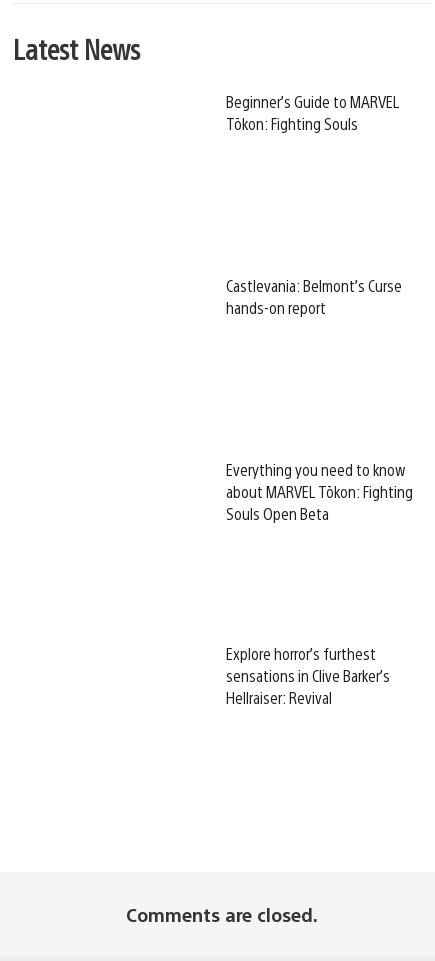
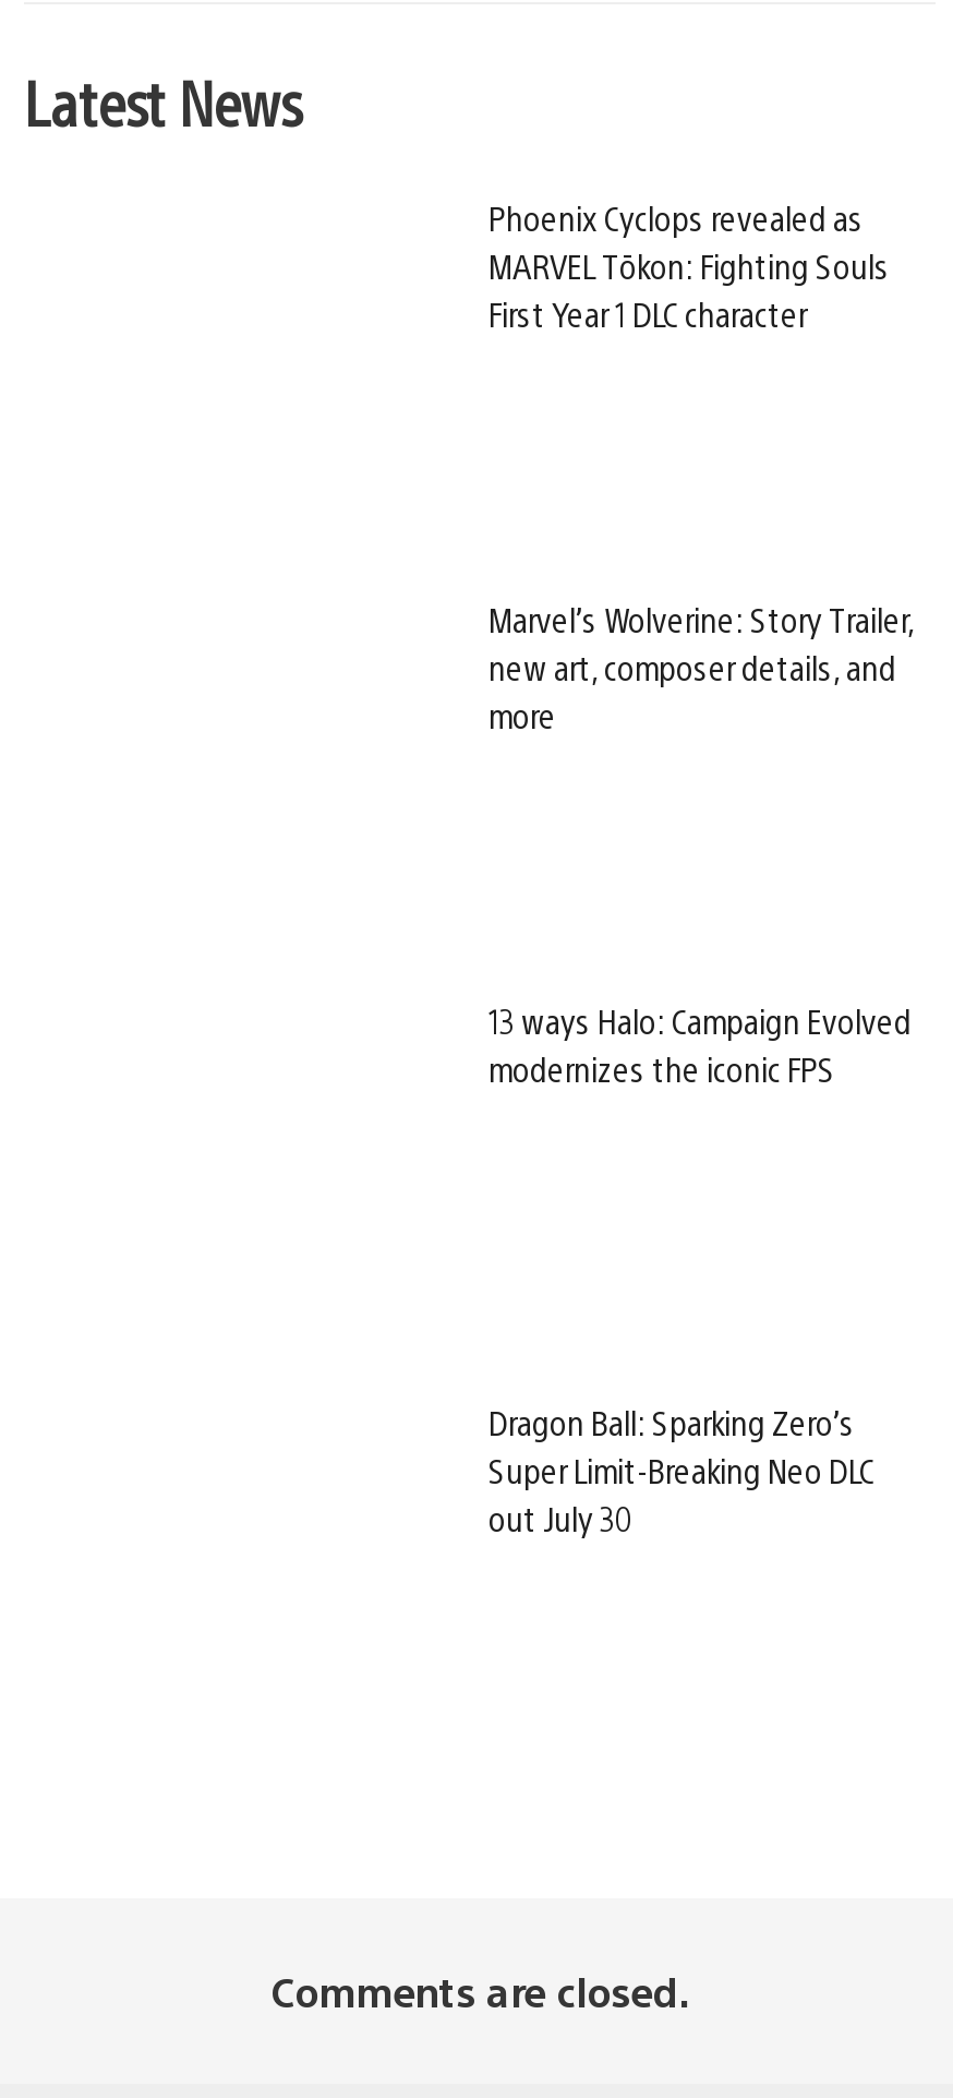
- Beginner’s Guide to MARVEL
- Tōkon: Fighting Souls
+ Phoenix Cyclops revealed as
+ MARVEL Tōkon: Fighting Souls
+ First Year 1 DLC character

- Castlevania: Belmont’s Curse
- hands-on report
+ Marvel’s Wolverine: Story Trailer,
+ new art, composer details, and
+ more

- Everything you need to know
- about MARVEL Tōkon: Fighting
- Souls Open Beta
+ 13 ways Halo: Campaign Evolved
+ modernizes the iconic FPS

- Explore horror’s furthest
- sensations in Clive Barker’s
- Hellraiser: Revival
+ Dragon Ball: Sparking Zero’s
+ Super Limit-Breaking Neo DLC
+ out July 30
